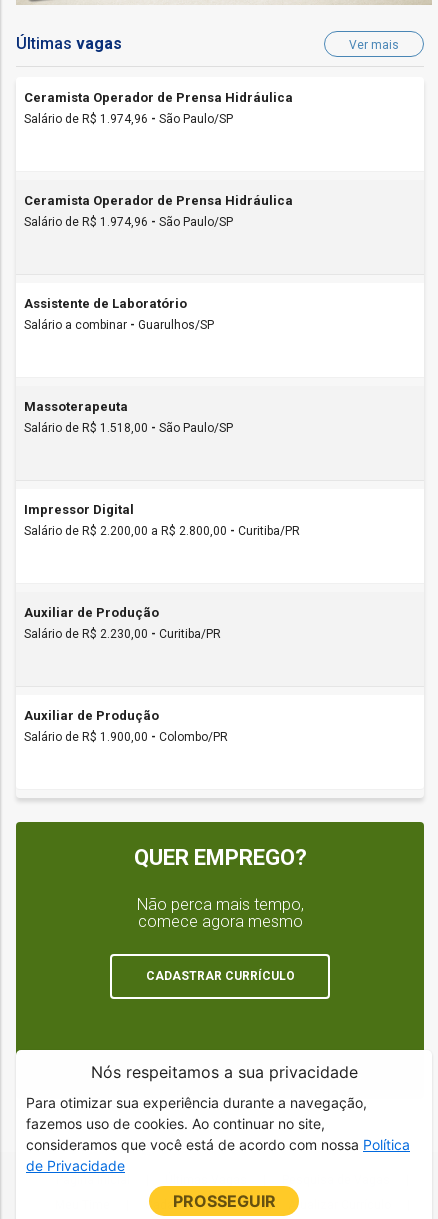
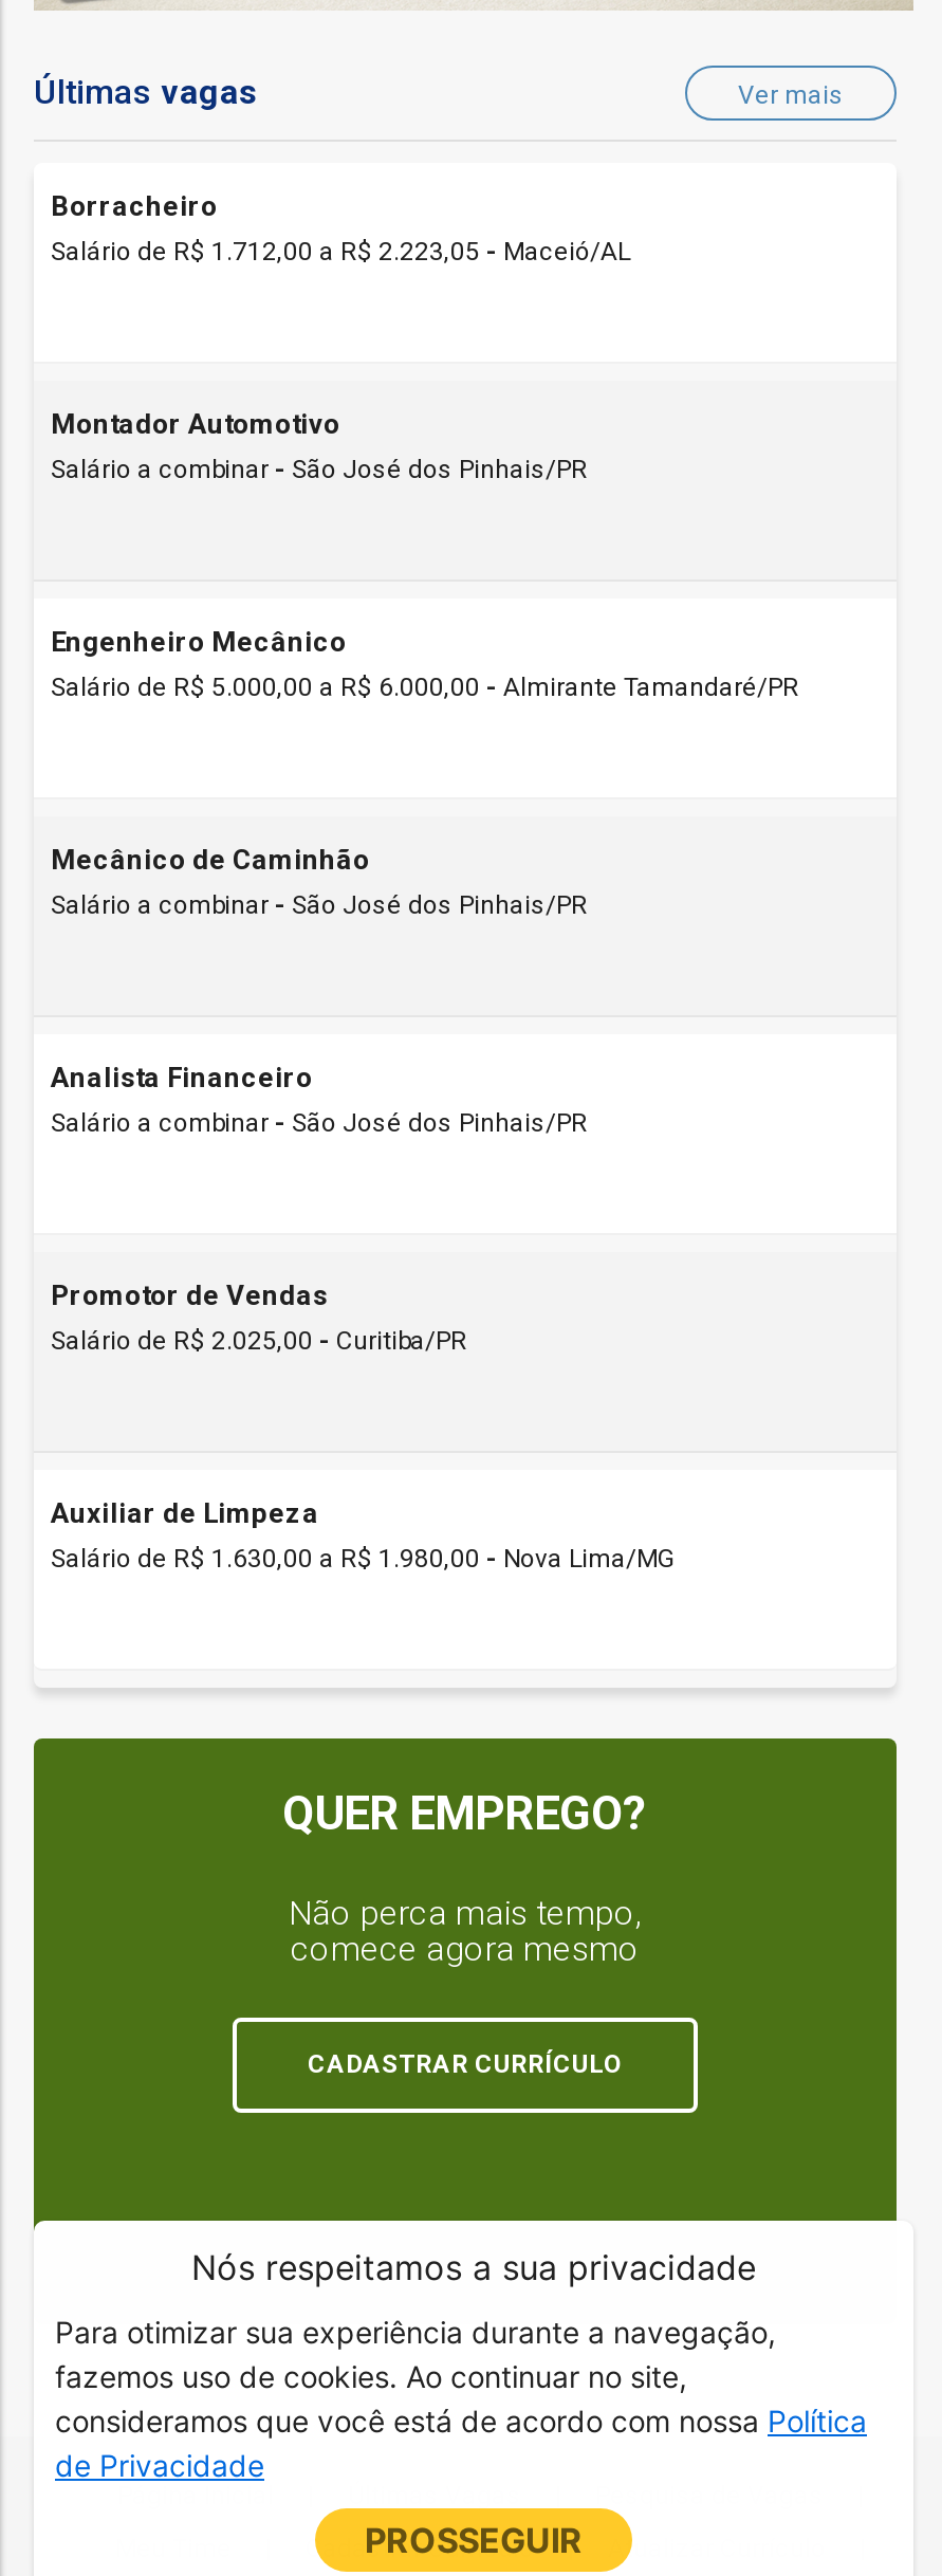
- Ceramista Operador de Prensa Hidráulica
+ Borracheiro

- Salário de R$ 1.974,96 - São Paulo/SP
+ Salário de R$ 1.712,00 a R$ 2.223,05 - Maceió/AL

- Ceramista Operador de Prensa Hidráulica
+ Montador Automotivo

- Salário de R$ 1.974,96 - São Paulo/SP
+ Salário a combinar - São José dos Pinhais/PR

- Assistente de Laboratório
+ Engenheiro Mecânico

- Salário a combinar - Guarulhos/SP
+ Salário de R$ 5.000,00 a R$ 6.000,00 - Almirante Tamandaré/PR

- Massoterapeuta
+ Mecânico de Caminhão

- Salário de R$ 1.518,00 - São Paulo/SP
+ Salário a combinar - São José dos Pinhais/PR

- Impressor Digital
+ Analista Financeiro

- Salário de R$ 2.200,00 a R$ 2.800,00 - Curitiba/PR
+ Salário a combinar - São José dos Pinhais/PR

- Auxiliar de Produção
+ Promotor de Vendas

- Salário de R$ 2.230,00 - Curitiba/PR
+ Salário de R$ 2.025,00 - Curitiba/PR

- Auxiliar de Produção
+ Auxiliar de Limpeza

- Salário de R$ 1.900,00 - Colombo/PR
+ Salário de R$ 1.630,00 a R$ 1.980,00 - Nova Lima/MG
